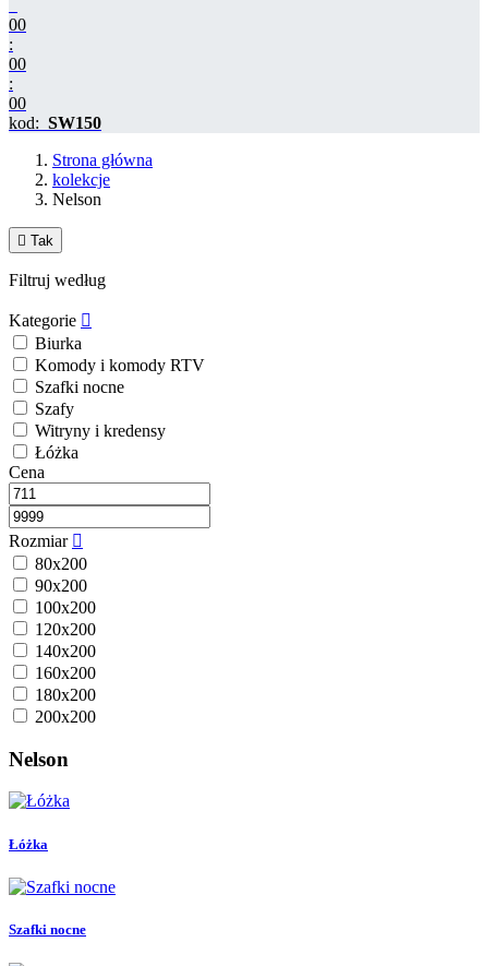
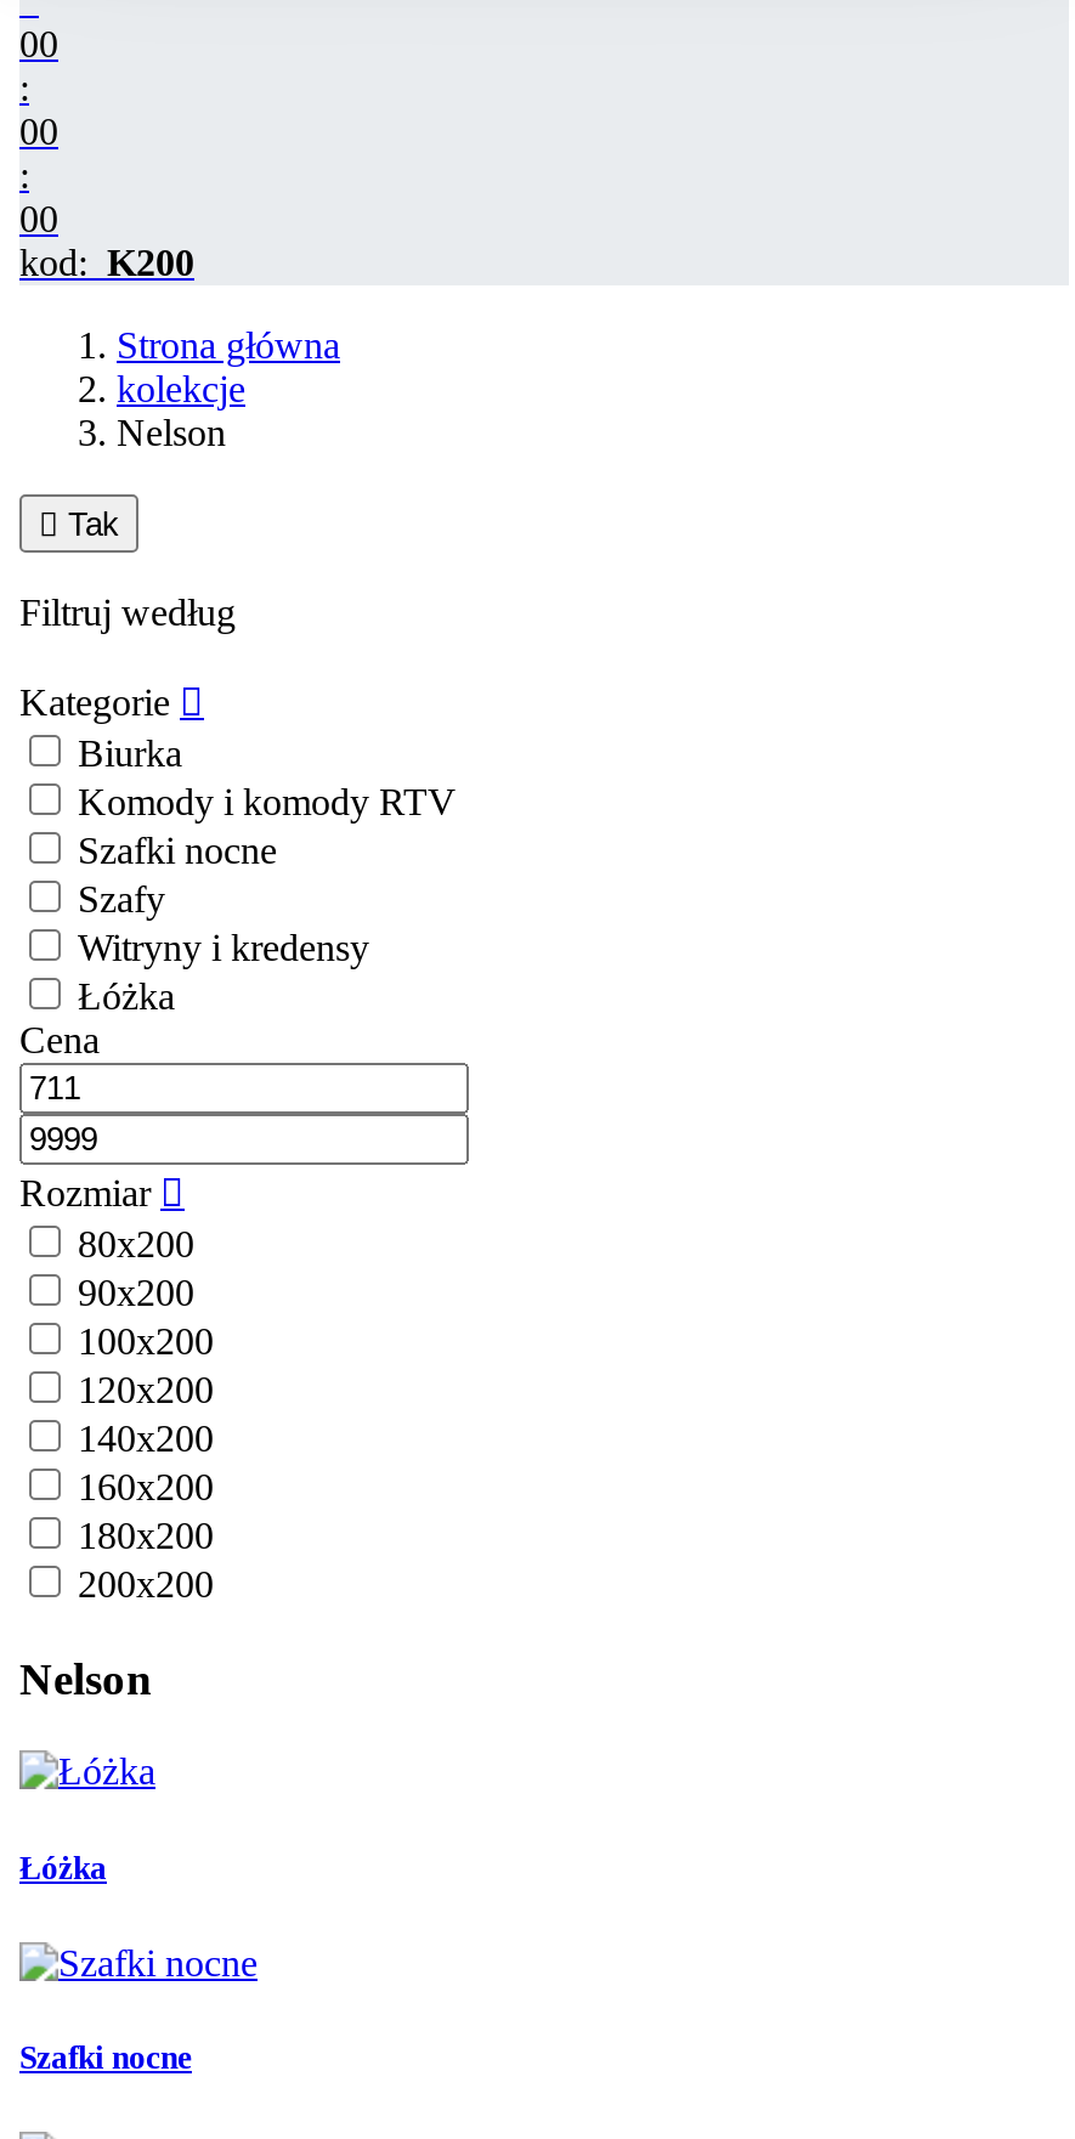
- kod: SW150
+ kod: K200
